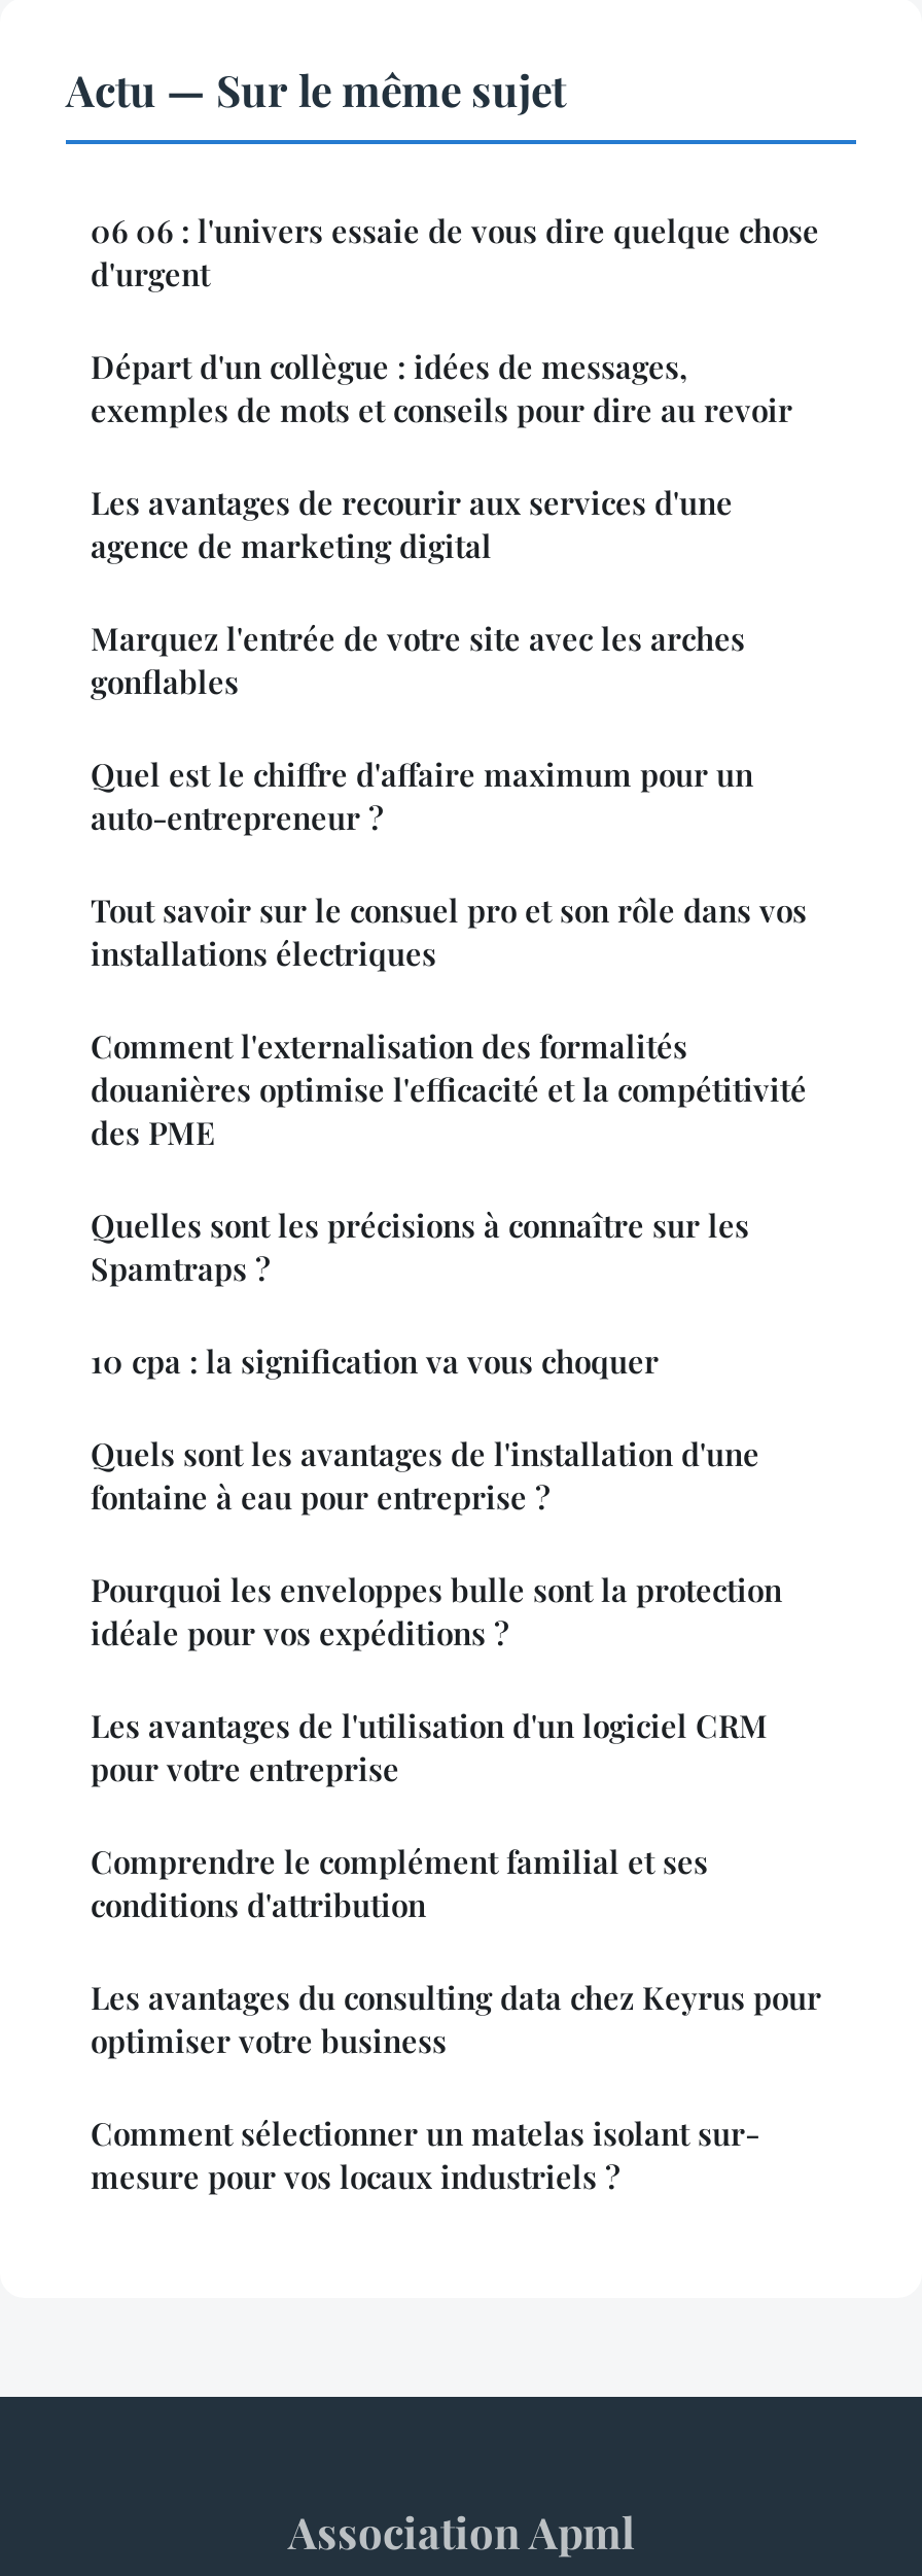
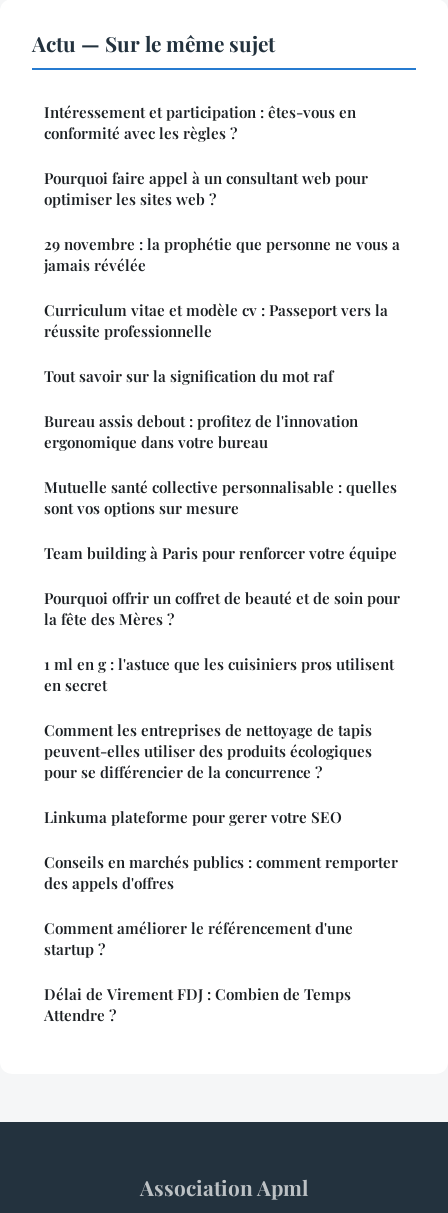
- 06 06 : l'univers essaie de vous dire quelque chose
- d'urgent
+ Intéressement et participation : êtes-vous en
+ conformité avec les règles ?

- Départ d'un collègue : idées de messages,
- exemples de mots et conseils pour dire au revoir
+ Pourquoi faire appel à un consultant web pour
+ optimiser les sites web ?

- Les avantages de recourir aux services d'une
- agence de marketing digital
+ 29 novembre : la prophétie que personne ne vous a
+ jamais révélée

- Marquez l'entrée de votre site avec les arches
- gonflables
+ Curriculum vitae et modèle cv : Passeport vers la
+ réussite professionnelle

- Quel est le chiffre d'affaire maximum pour un
- auto-entrepreneur ?
+ Tout savoir sur la signification du mot raf

- Tout savoir sur le consuel pro et son rôle dans vos
- installations électriques
+ Bureau assis debout : profitez de l'innovation
+ ergonomique dans votre bureau

- Comment l'externalisation des formalités
- douanières optimise l'efficacité et la compétitivité
- des PME
+ Mutuelle santé collective personnalisable : quelles
+ sont vos options sur mesure

- Quelles sont les précisions à connaître sur les
- Spamtraps ?
+ Team building à Paris pour renforcer votre équipe

- 10 cpa : la signification va vous choquer
+ Pourquoi offrir un coffret de beauté et de soin pour
+ la fête des Mères ?

- Quels sont les avantages de l'installation d'une
- fontaine à eau pour entreprise ?
+ 1 ml en g : l'astuce que les cuisiniers pros utilisent
+ en secret

- Pourquoi les enveloppes bulle sont la protection
- idéale pour vos expéditions ?
+ Comment les entreprises de nettoyage de tapis
+ peuvent-elles utiliser des produits écologiques
+ pour se différencier de la concurrence ?

- Les avantages de l'utilisation d'un logiciel CRM
- pour votre entreprise
+ Linkuma plateforme pour gerer votre SEO

- Comprendre le complément familial et ses
- conditions d'attribution
+ Conseils en marchés publics : comment remporter
+ des appels d'offres

- Les avantages du consulting data chez Keyrus pour
- optimiser votre business
+ Comment améliorer le référencement d'une
+ startup ?

- Comment sélectionner un matelas isolant sur-
- mesure pour vos locaux industriels ?
+ Délai de Virement FDJ : Combien de Temps
+ Attendre ?
